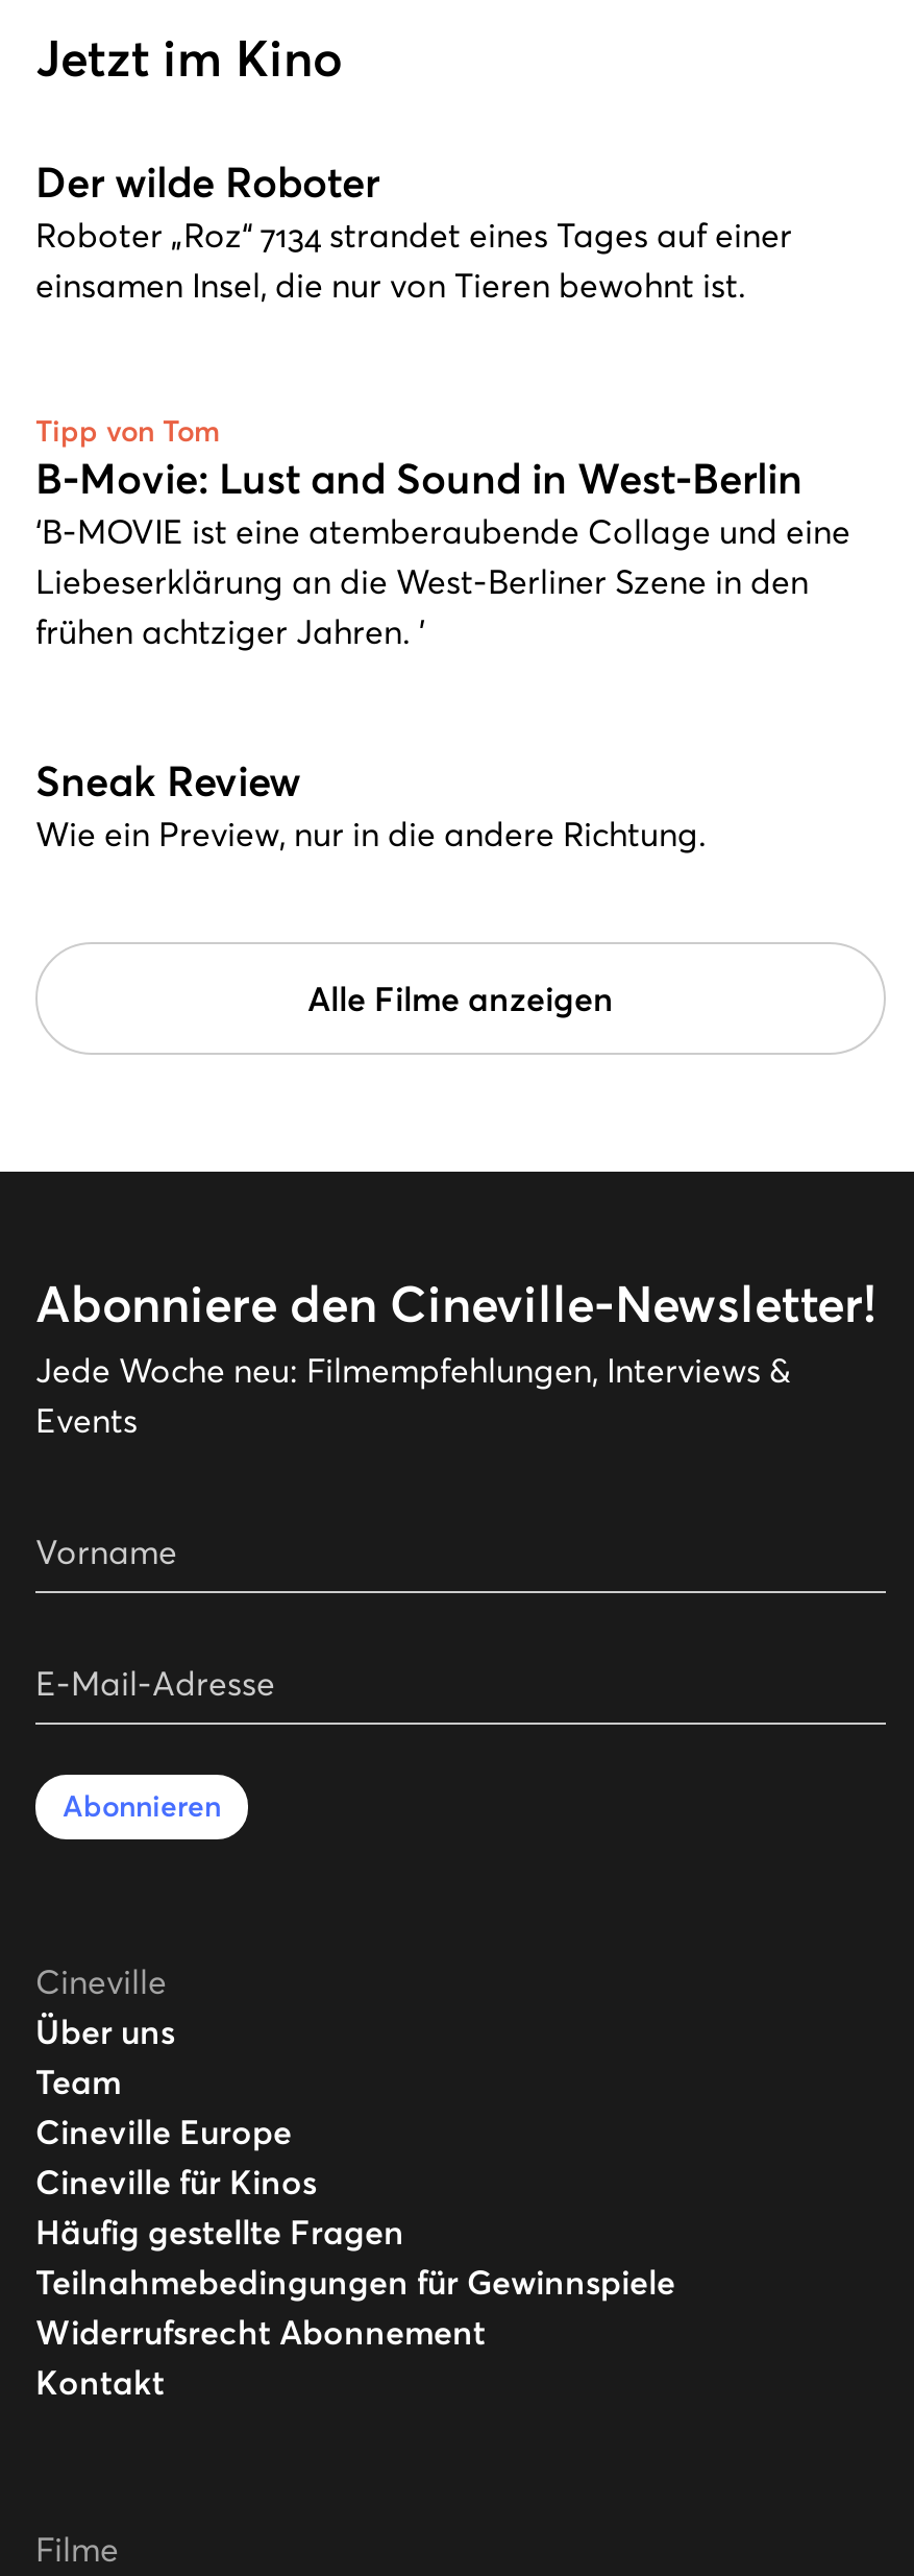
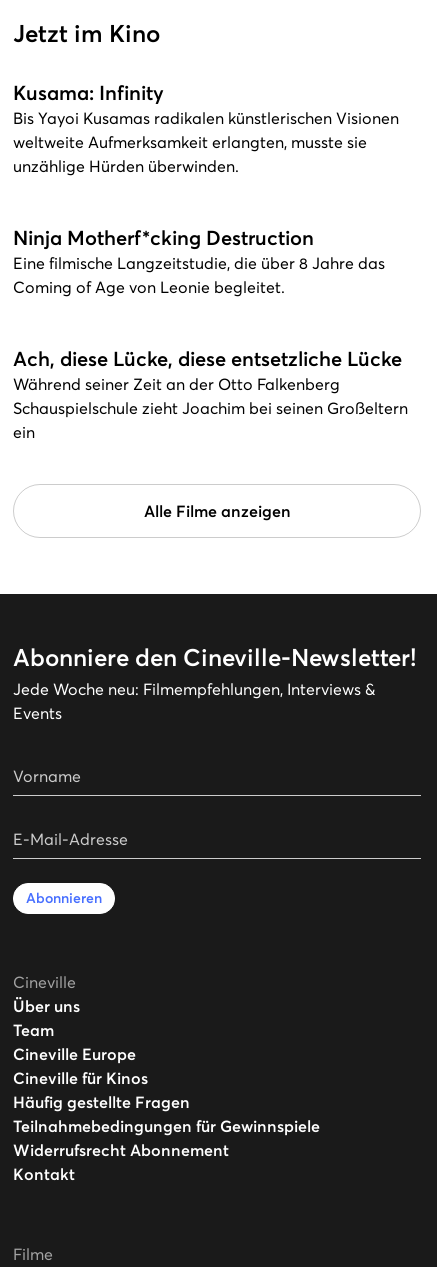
- Der wilde Roboter
- Roboter „Roz“ 7134 strandet eines Tages auf einer
- einsamen Insel, die nur von Tieren bewohnt ist.
+ Kusama: Infinity
+ Bis Yayoi Kusamas radikalen künstlerischen Visionen
+ weltweite Aufmerksamkeit erlangten, musste sie
+ unzählige Hürden überwinden.

- Tipp von Tom
- B-Movie: Lust and Sound in West-Berlin
- ‘B-MOVIE ist eine atemberaubende Collage und eine
- Liebeserklärung an die West-Berliner Szene in den
- frühen achtziger Jahren. ’
+ Ninja Motherf*cking Destruction
+ Eine filmische Langzeitstudie, die über 8 Jahre das
+ Coming of Age von Leonie begleitet.

- Sneak Review
- Wie ein Preview, nur in die andere Richtung.
+ Ach, diese Lücke, diese entsetzliche Lücke
+ Während seiner Zeit an der Otto Falkenberg
+ Schauspielschule zieht Joachim bei seinen Großeltern
+ ein
